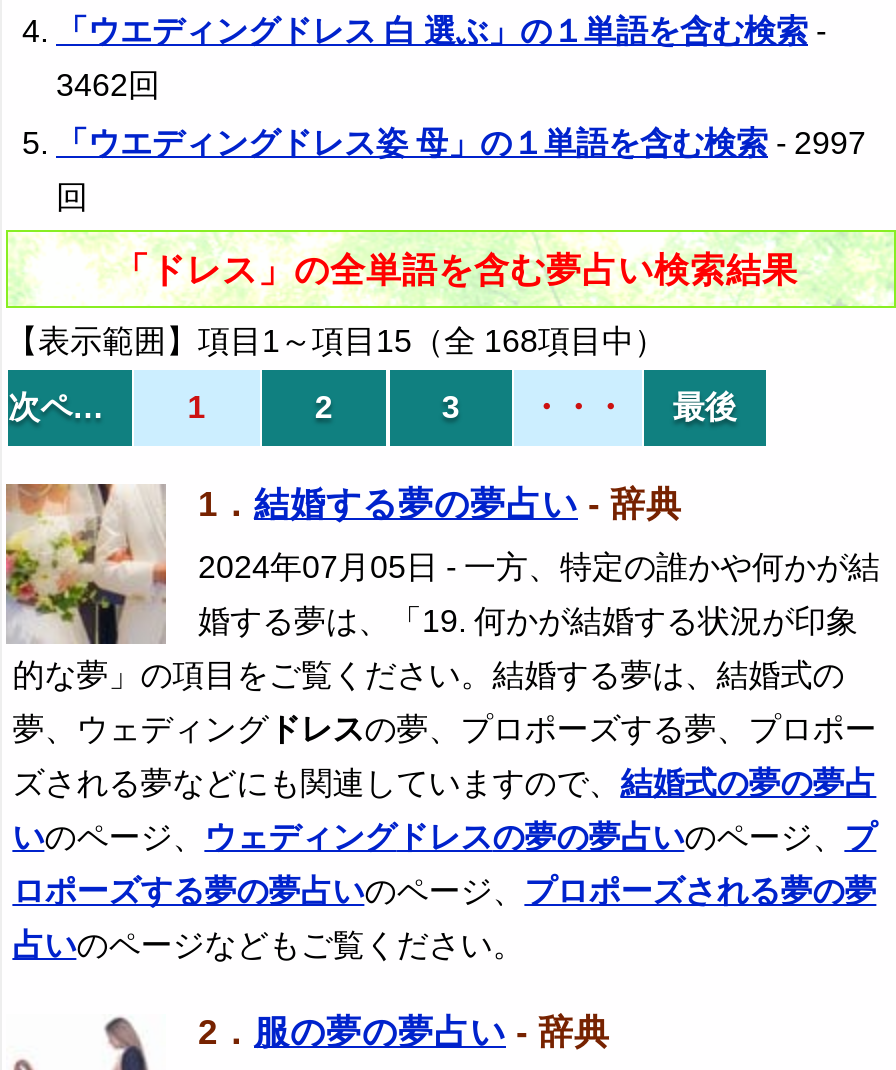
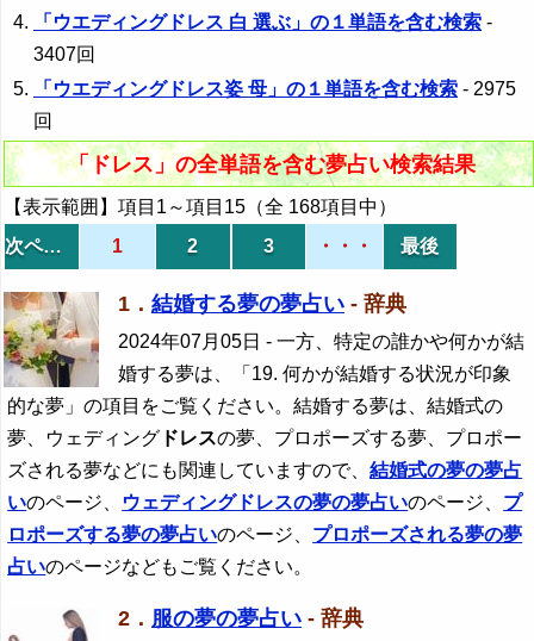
- 3462回
+ 3407回

- 「ウエディングドレス姿 母」の１単語を含む検索- 2997
+ 「ウエディングドレス姿 母」の１単語を含む検索- 2975
